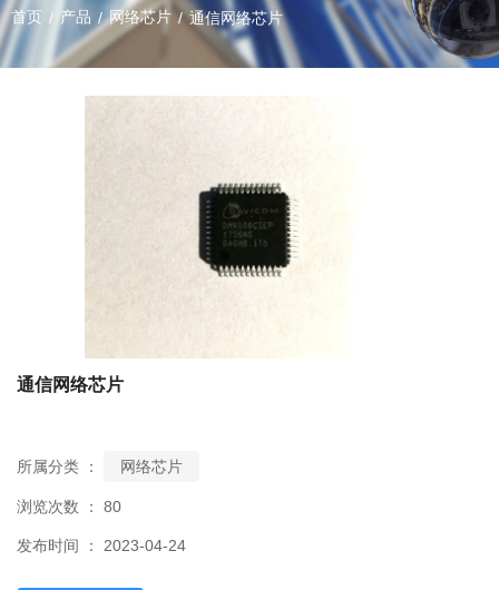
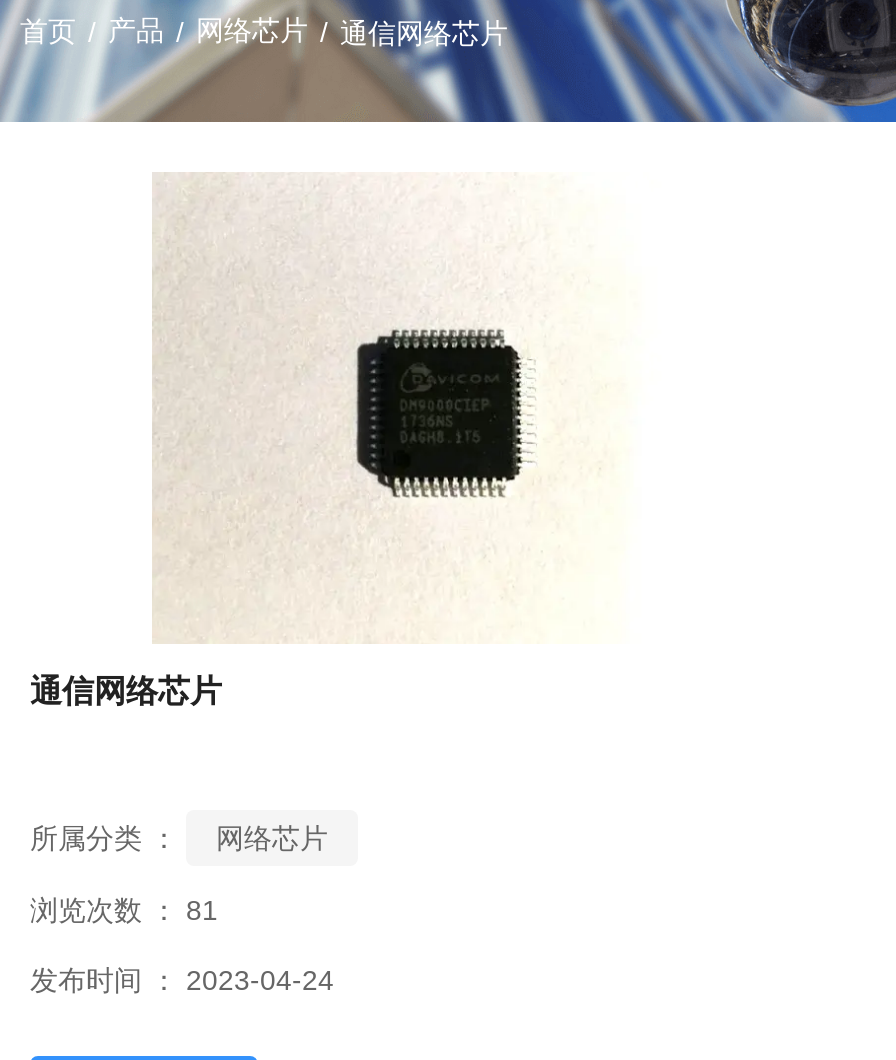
- 浏览次数 ：80
+ 浏览次数 ：81
